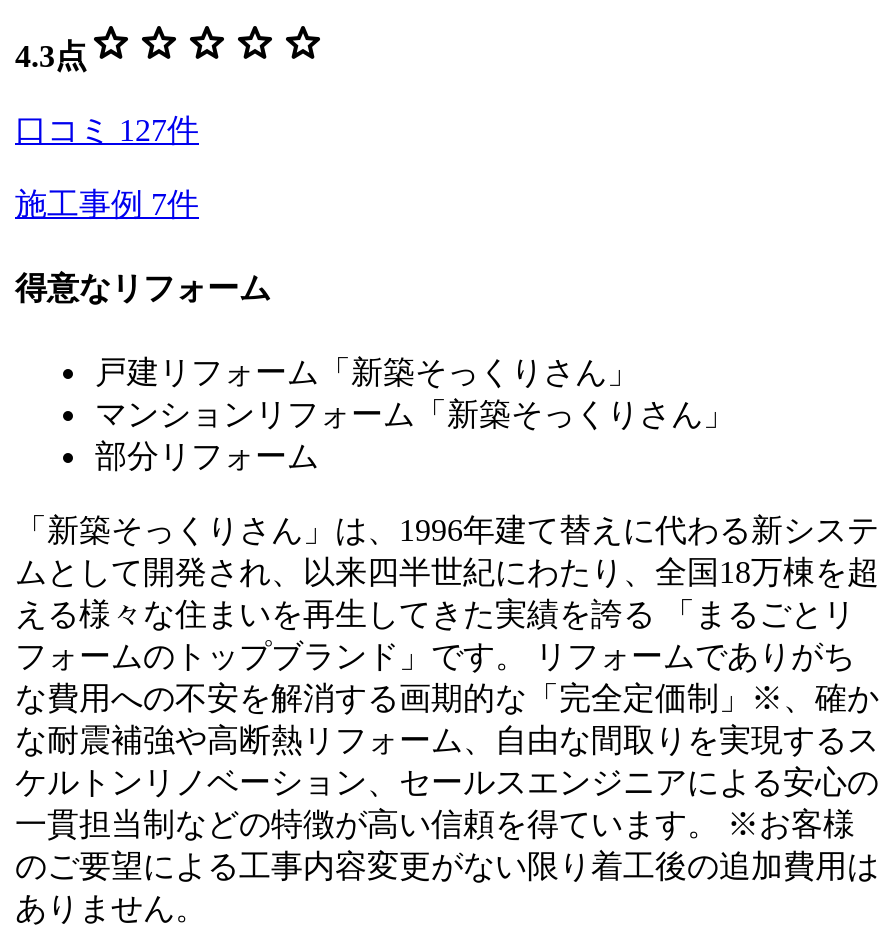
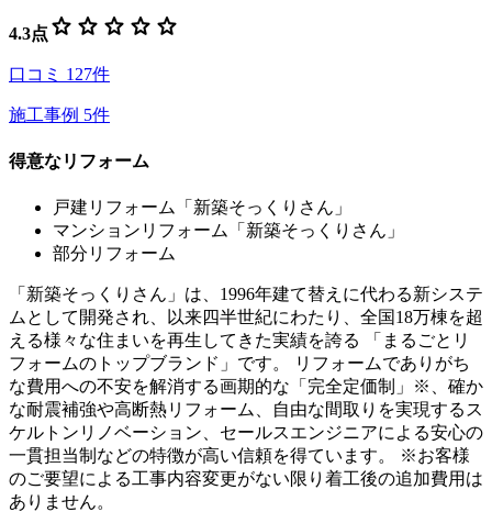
- 施工事例7件
+ 施工事例5件
